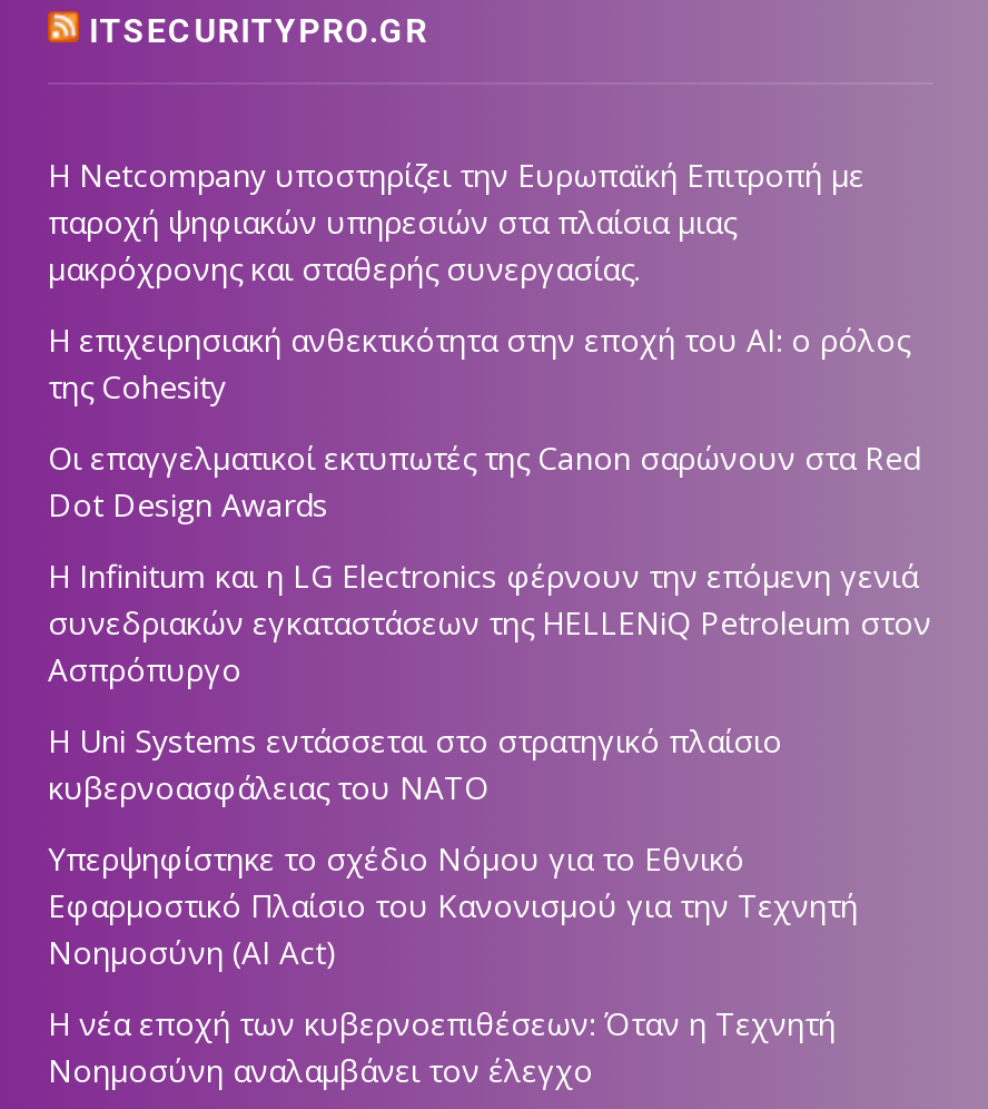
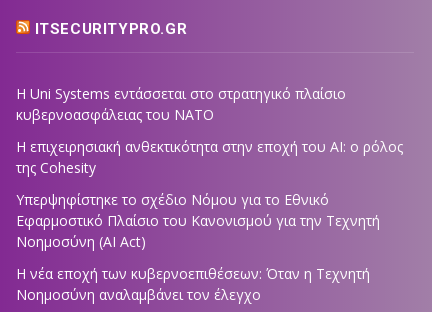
- Η Netcompany υποστηρίζει την Ευρωπαϊκή Επιτροπή με
- παροχή ψηφιακών υπηρεσιών στα πλαίσια μιας
- μακρόχρονης και σταθερής συνεργασίας.
- Οι επαγγελματικοί εκτυπωτές της Canon σαρώνουν στα Red
- Dot Design Awards
- Η Infinitum και η LG Electronics φέρνουν την επόμενη γενιά
- συνεδριακών εγκαταστάσεων της HELLENiQ Petroleum στον
- Ασπρόπυργο

moved down: Η επιχειρησιακή ανθεκτικότητα στην εποχή του ΑΙ: ο ρόλος | της Cohesity

moved up: Η Uni Systems εντάσσεται στο στρατηγικό πλαίσιο | κυβερνοασφάλειας του ΝΑΤΟ
